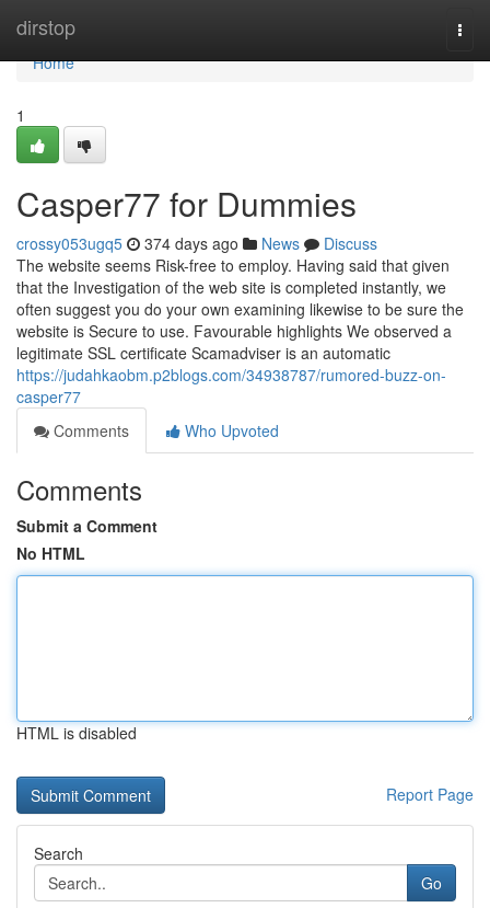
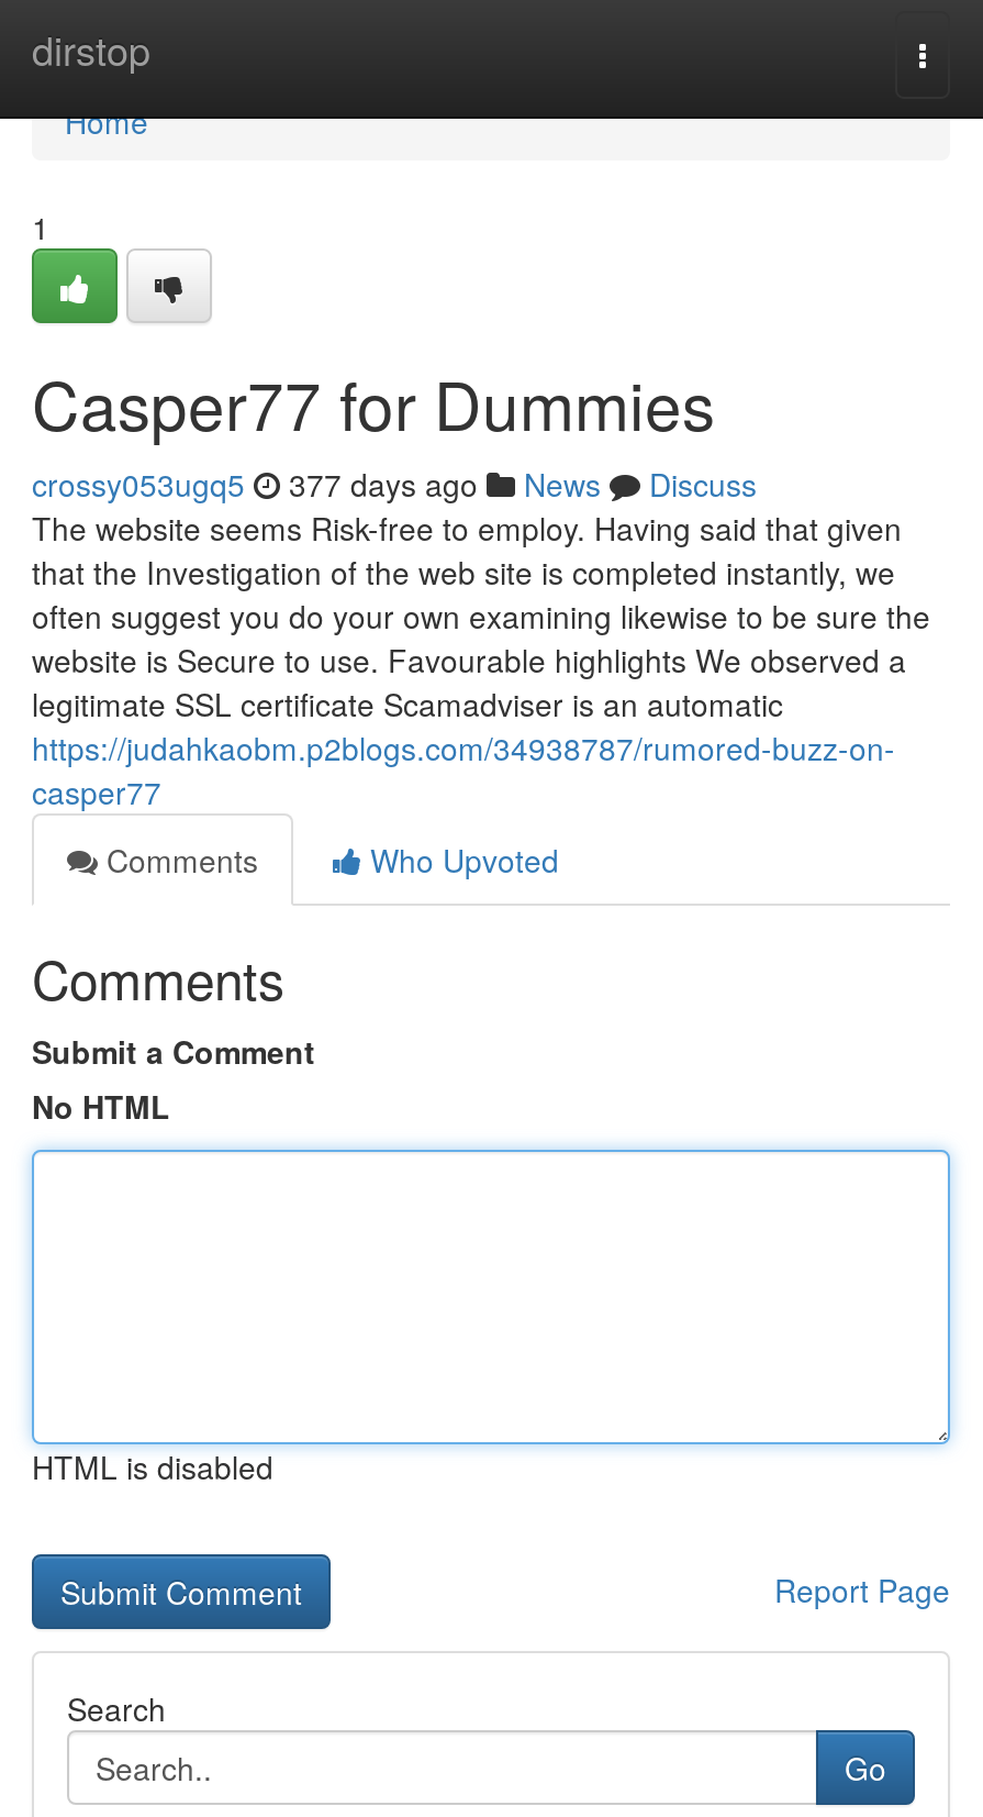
- crossy053ugq5 374 days ago News Discuss
+ crossy053ugq5 377 days ago News Discuss
